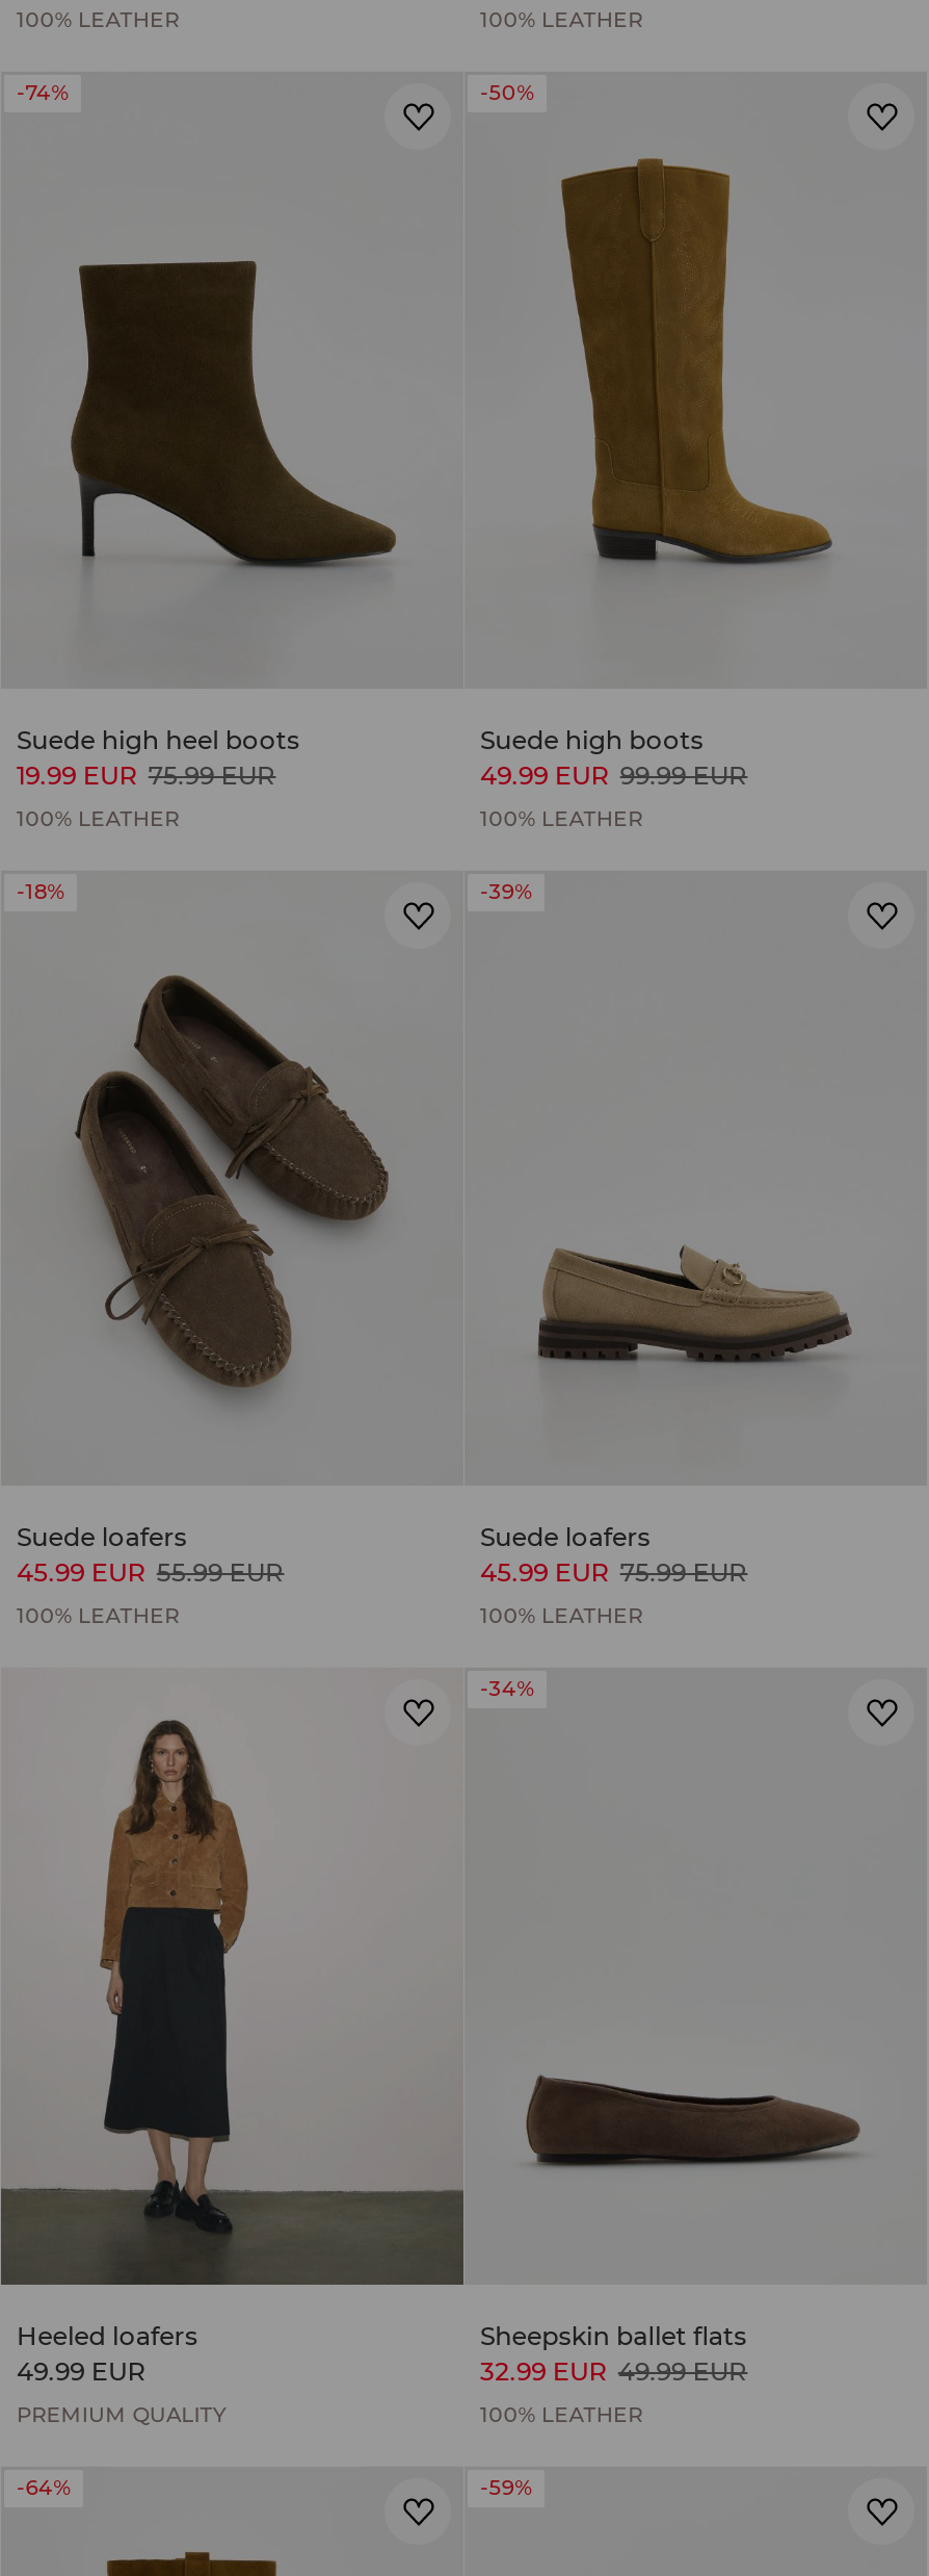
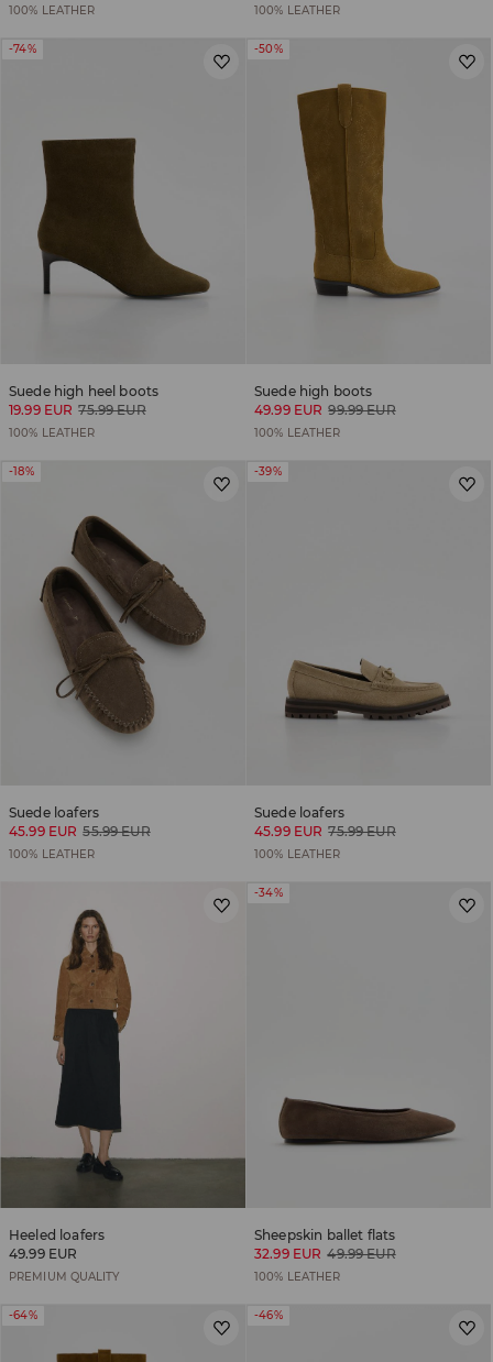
- -59%
+ -46%
